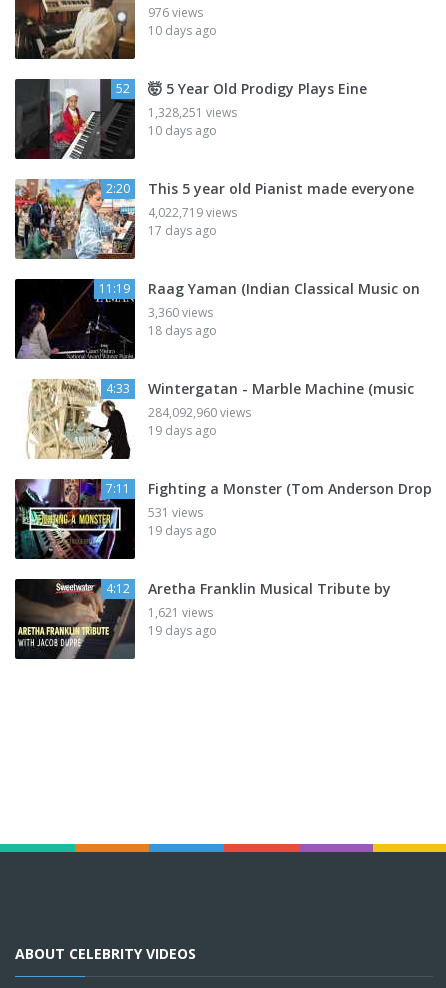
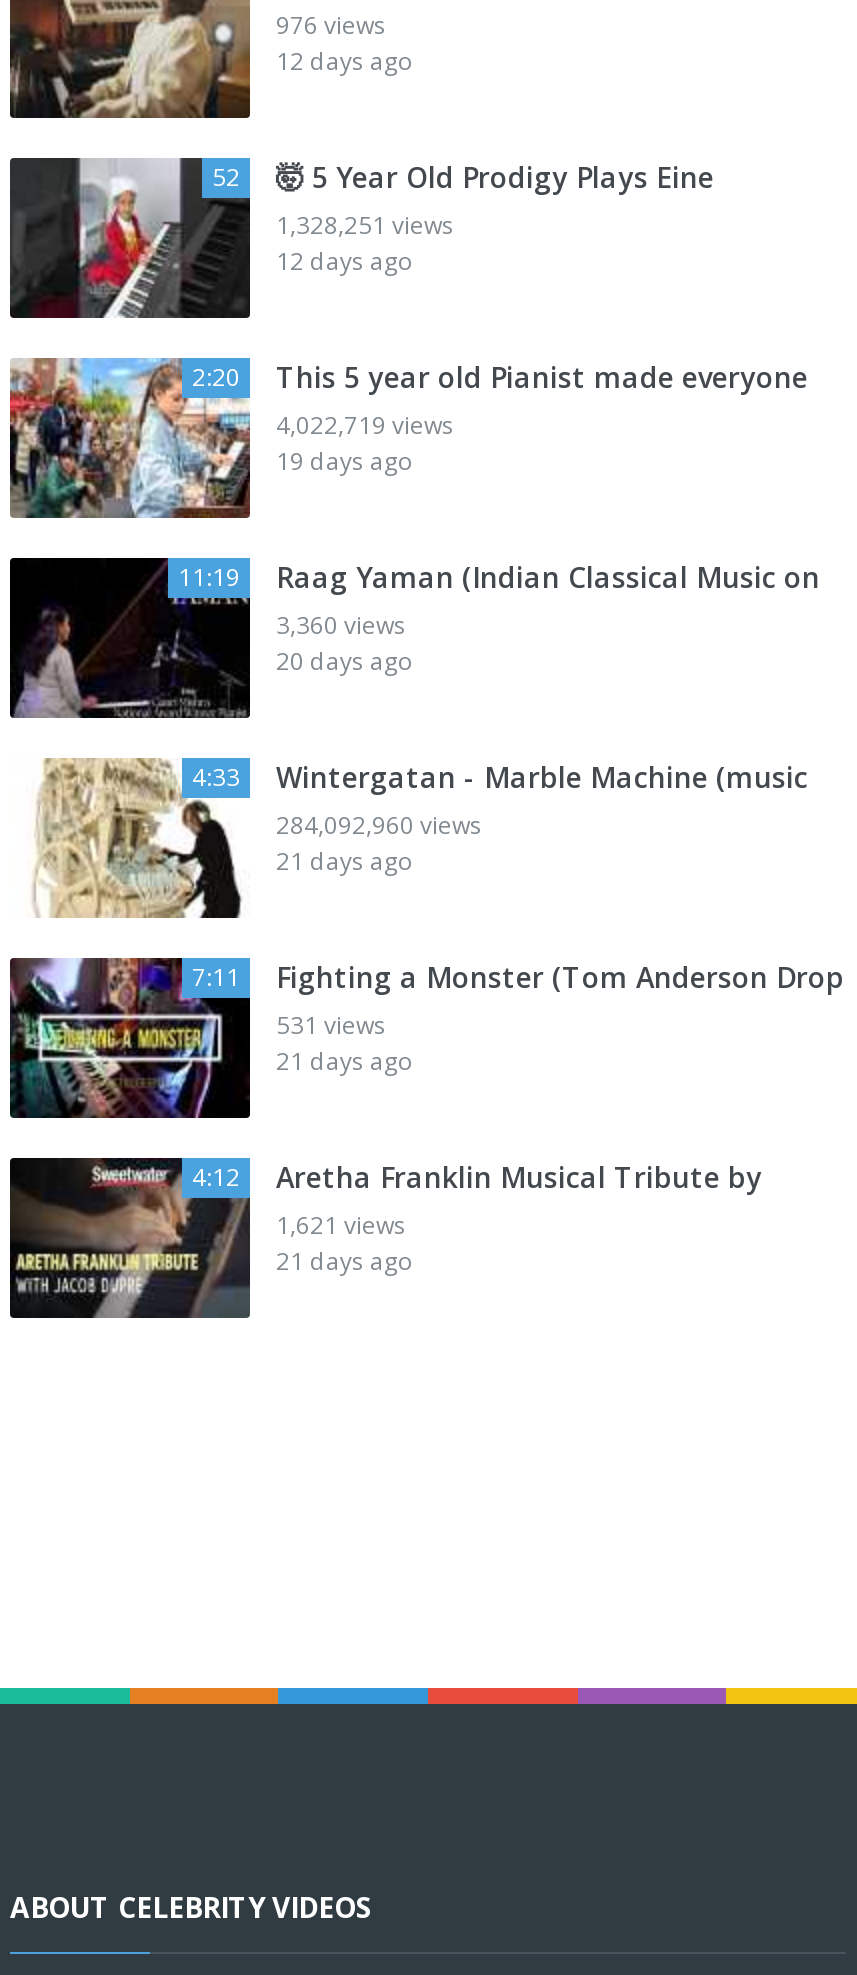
- 10 days ago
+ 12 days ago

- 10 days ago
+ 12 days ago

- 17 days ago
+ 19 days ago

- 18 days ago
+ 20 days ago

- 19 days ago
+ 21 days ago

- 19 days ago
+ 21 days ago

- 19 days ago
+ 21 days ago
